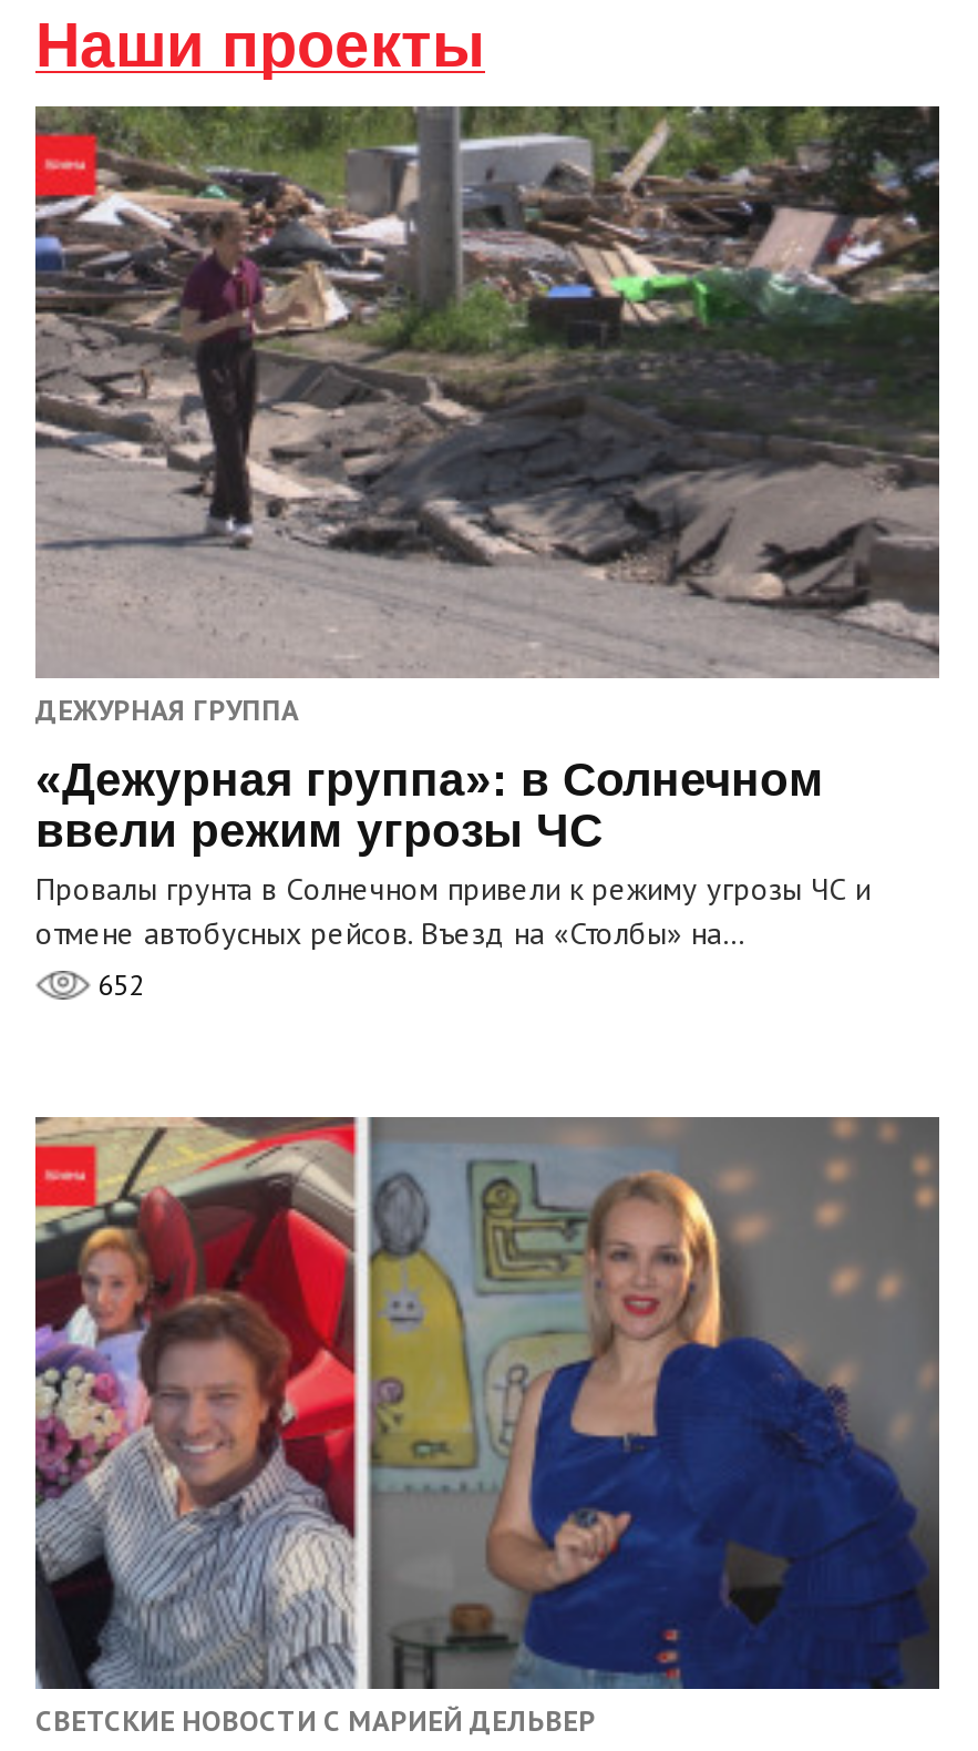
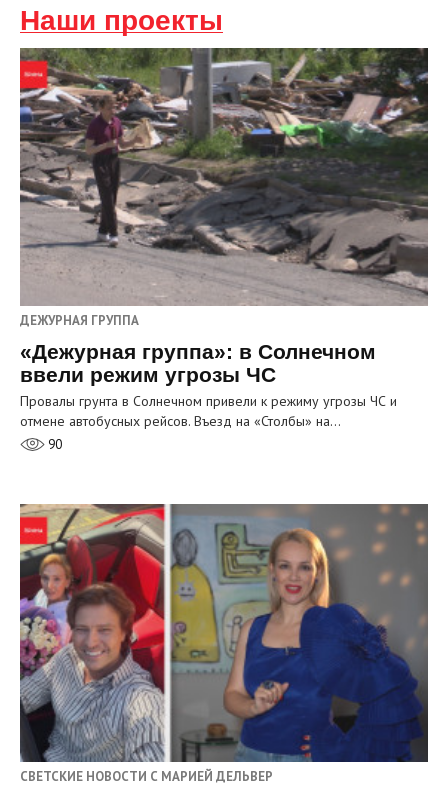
- 652
+ 90
